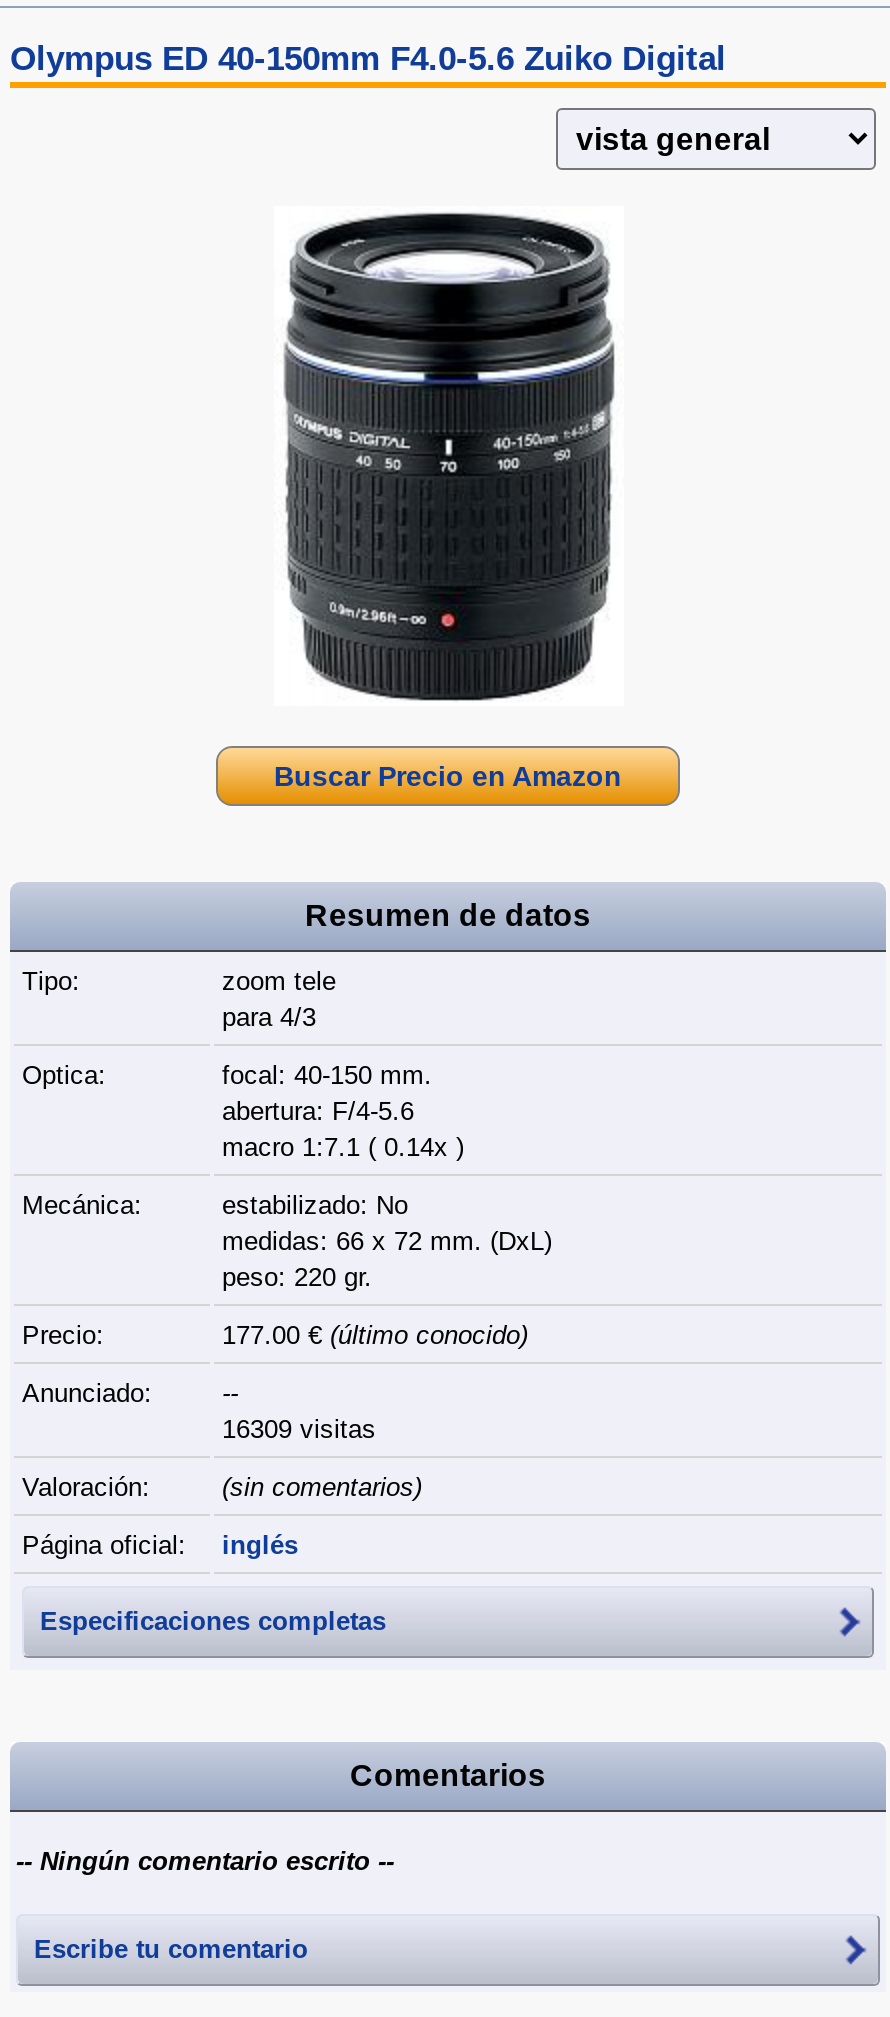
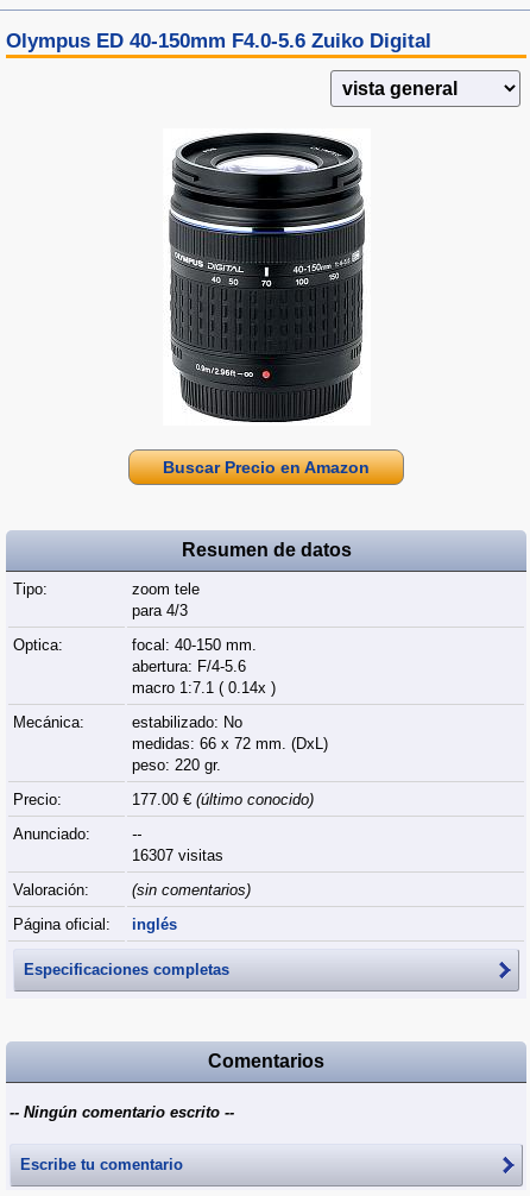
- 16309 visitas
+ 16307 visitas
